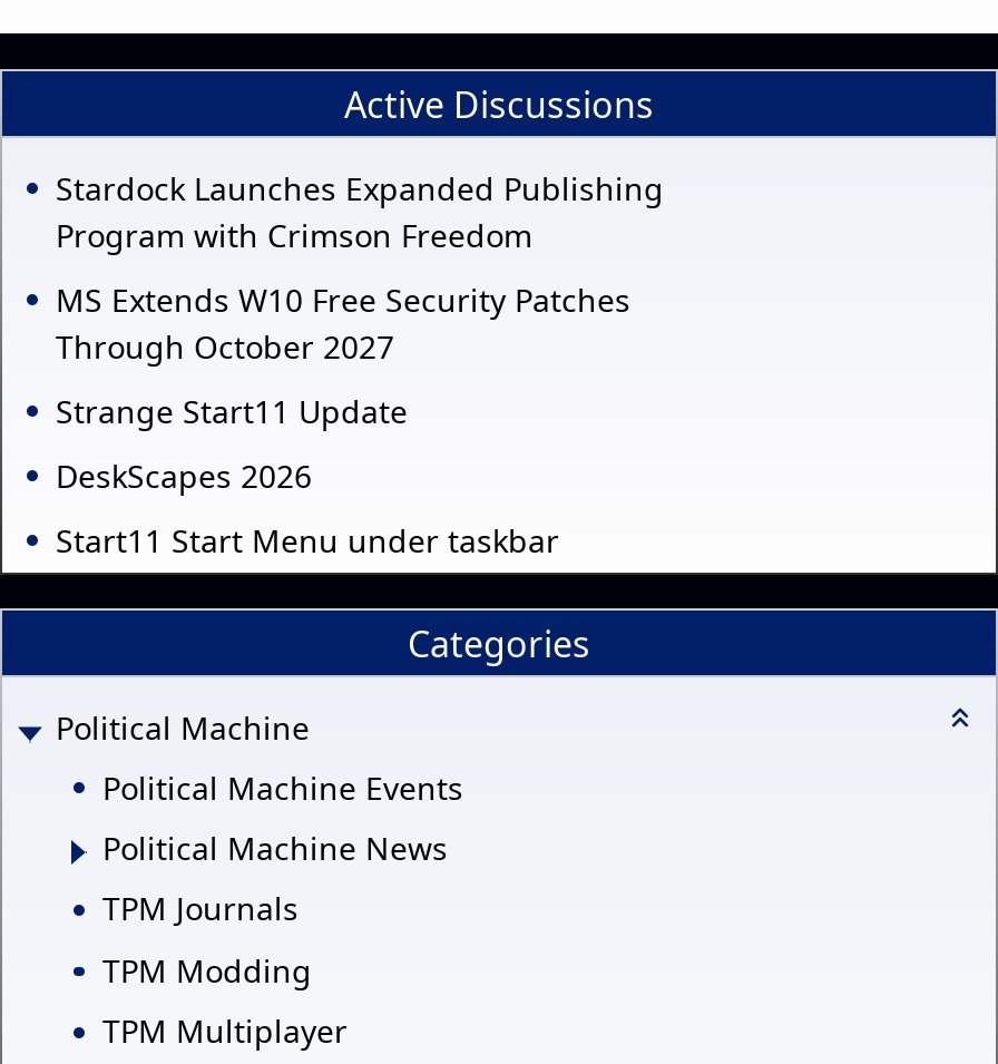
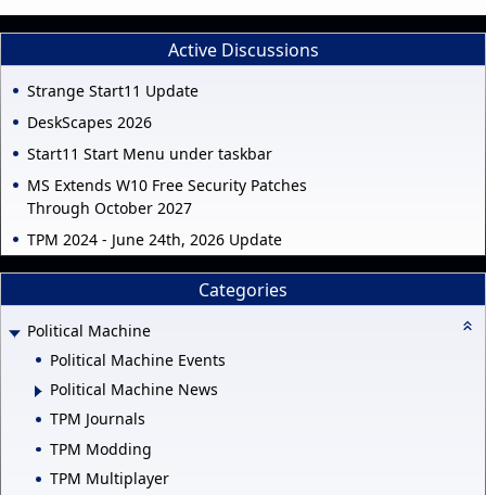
- Stardock Launches Expanded Publishing
- Program with Crimson Freedom

moved down: MS Extends W10 Free Security Patches | Through October 2027

moved up: Strange Start11 Update | DeskScapes 2026 | Start11 Start Menu under taskbar

+ TPM 2024 - June 24th, 2026 Update
